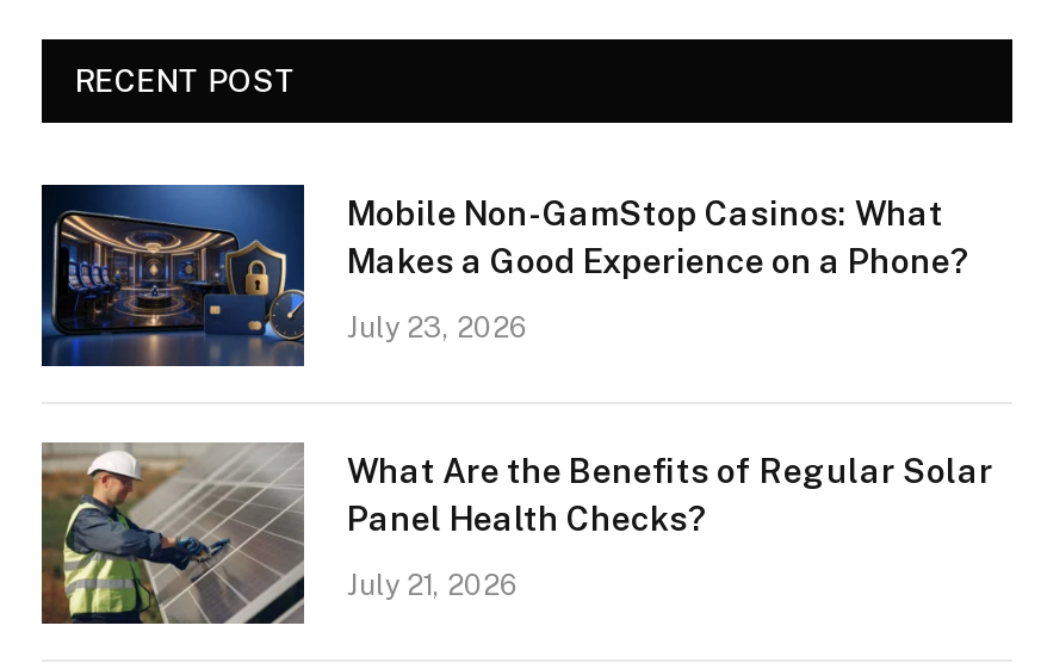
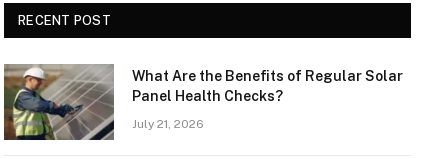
- [image]
- Mobile Non-GamStop Casinos: What
- Makes a Good Experience on a Phone?
- July 23, 2026
